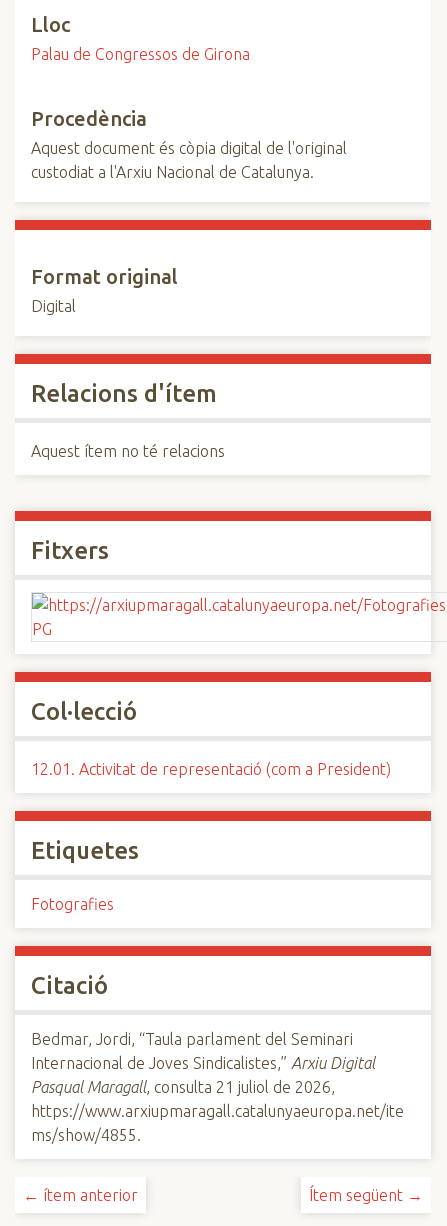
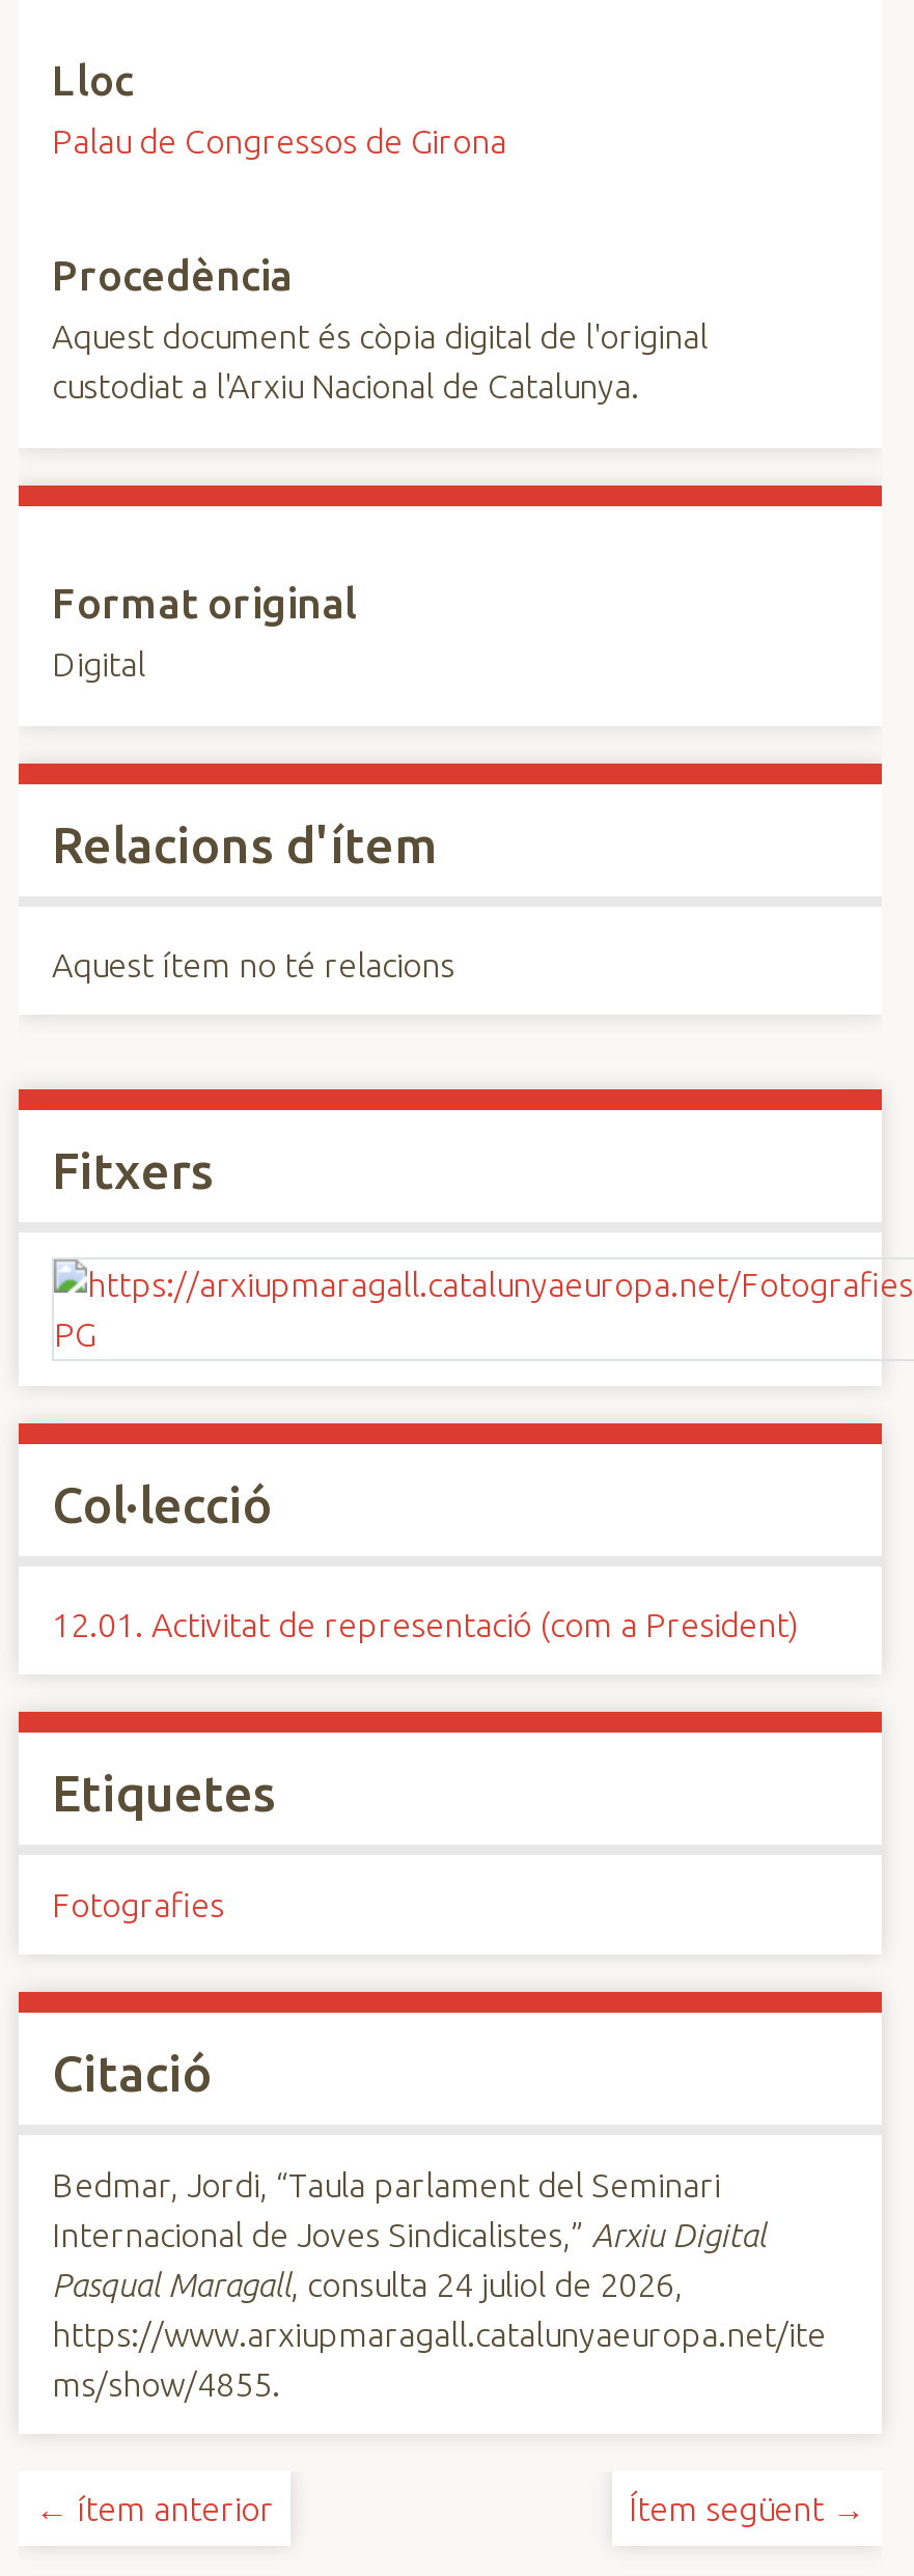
- Pasqual Maragall, consulta 21 juliol de 2026,
+ Pasqual Maragall, consulta 24 juliol de 2026,
